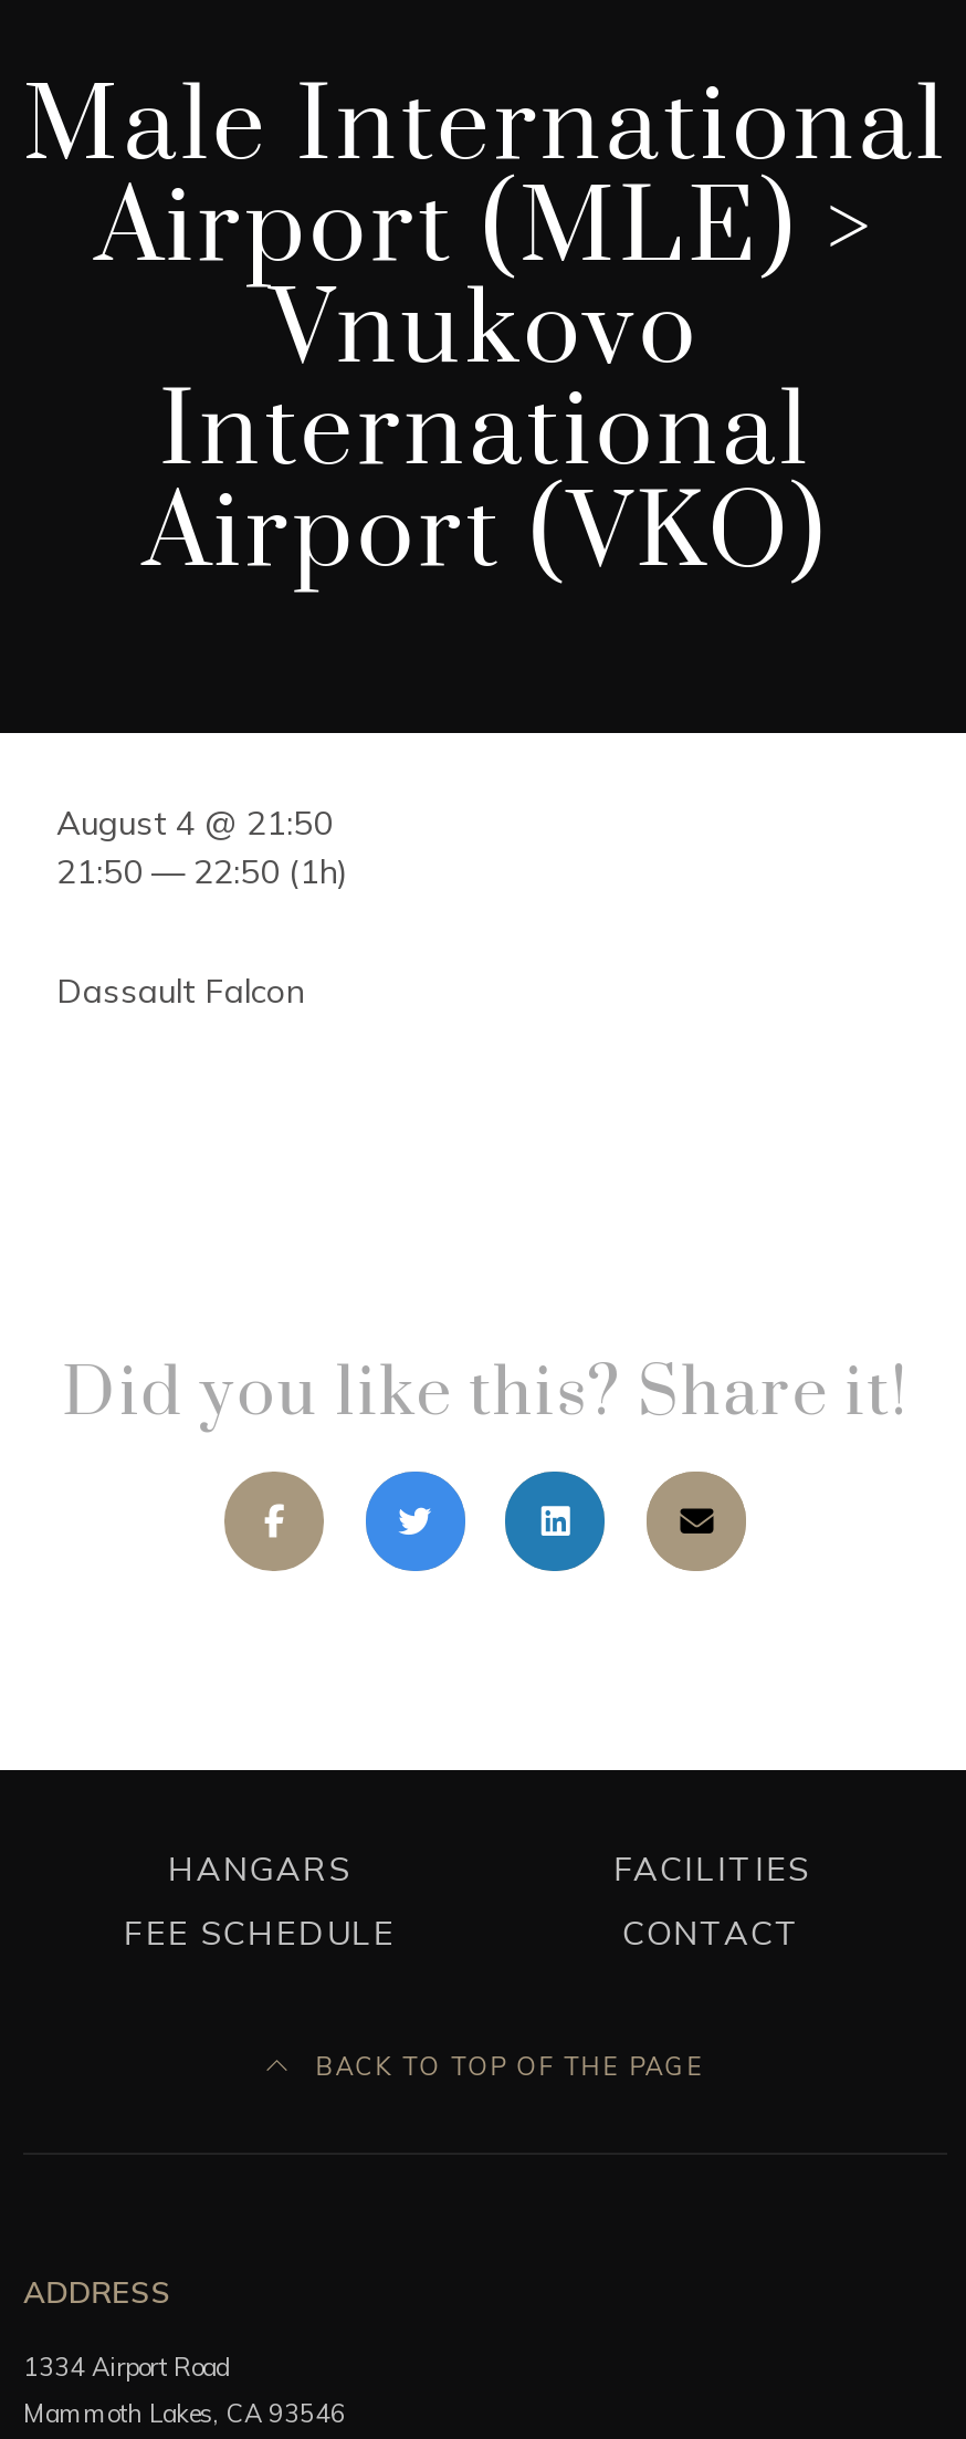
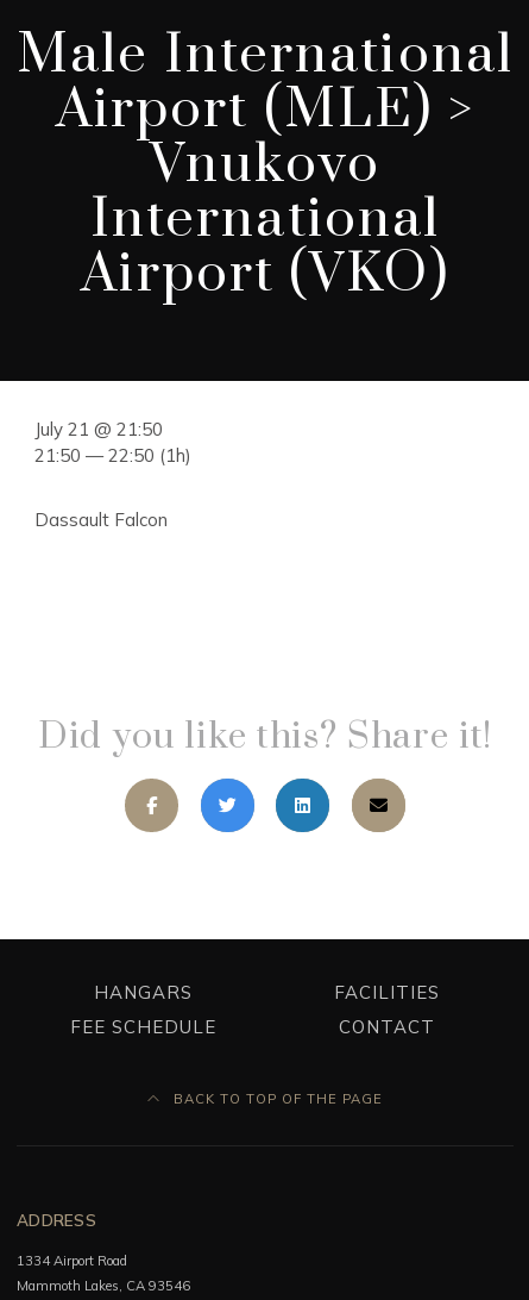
- August 4 @ 21:50
+ July 21 @ 21:50
